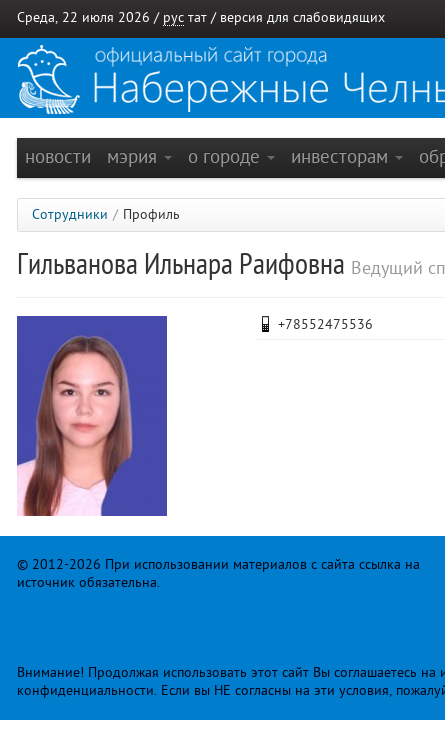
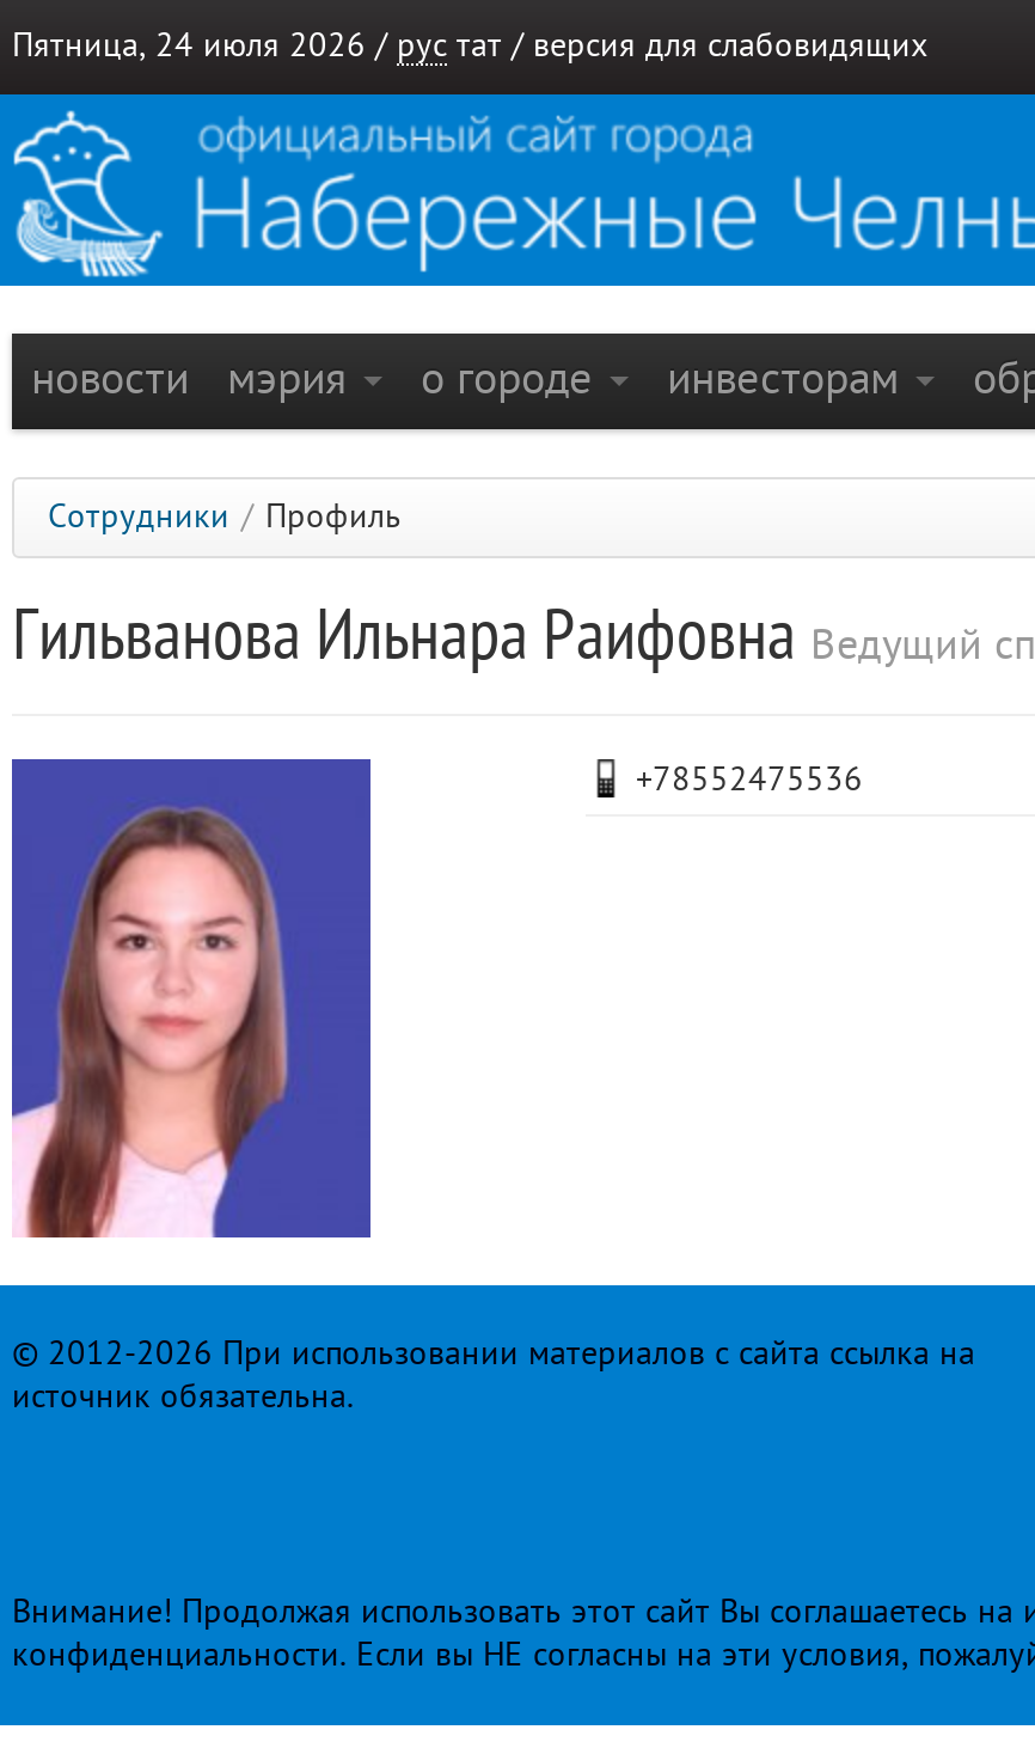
- Среда, 22 июля 2026 / рус тат / версия для слабовидящих
+ Пятница, 24 июля 2026 / рус тат / версия для слабовидящих
